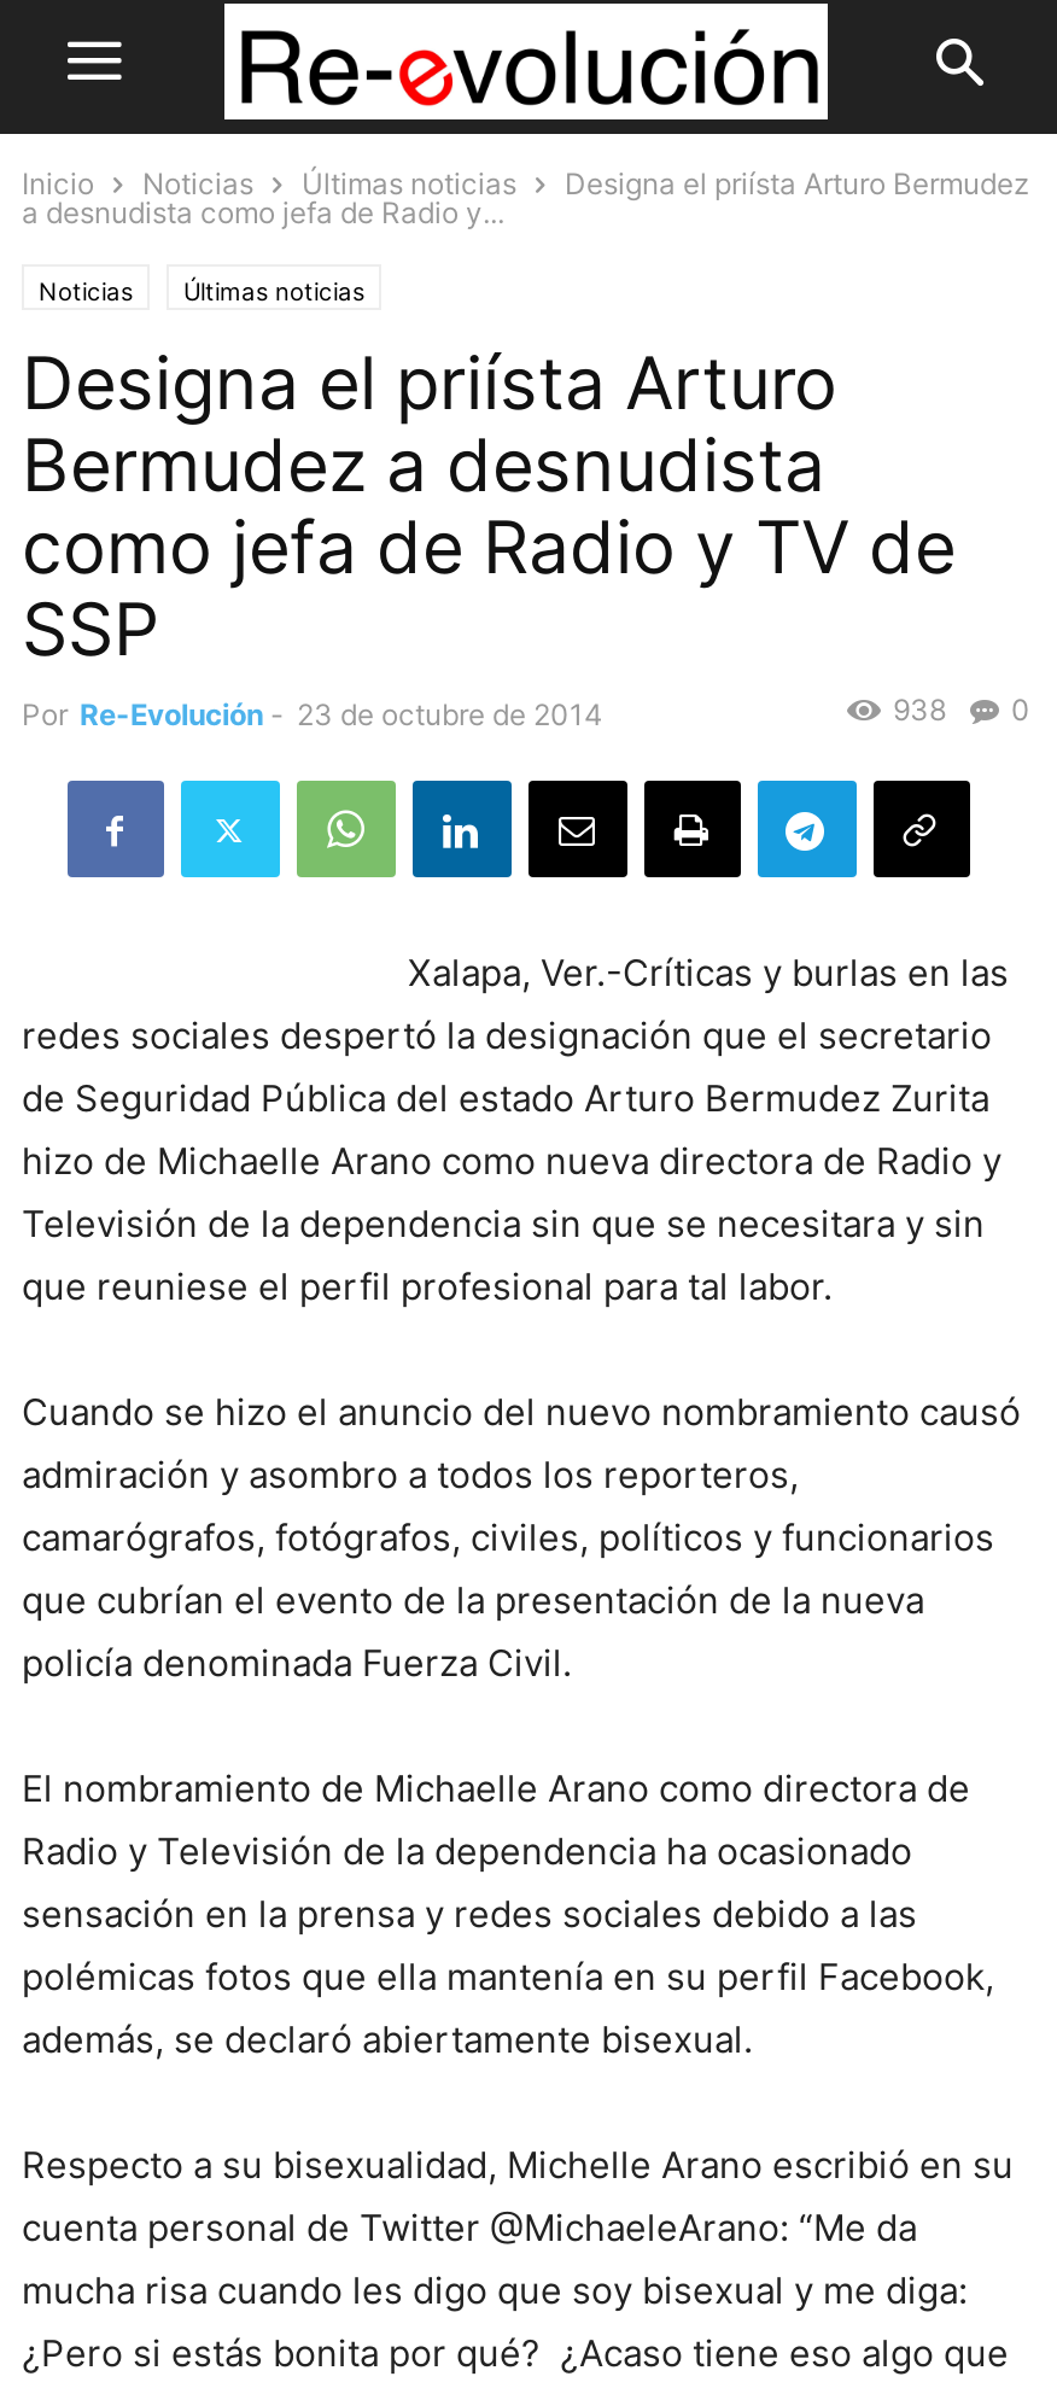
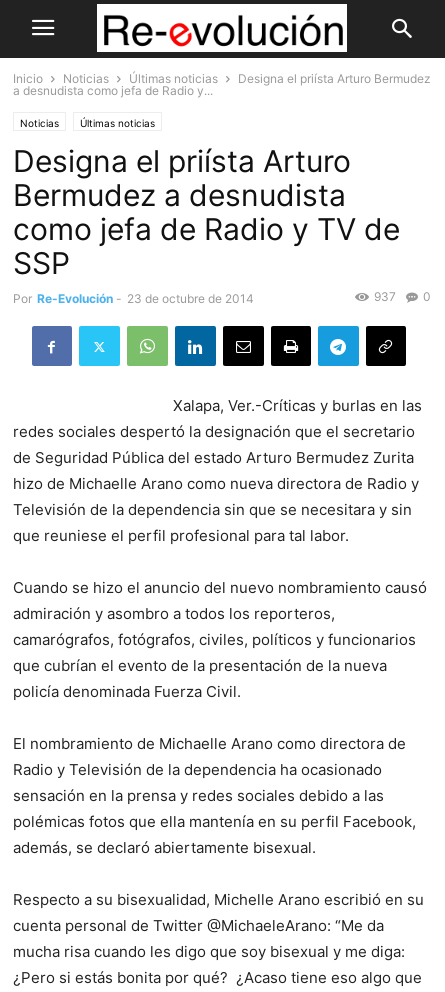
- 938 0
+ 937 0
